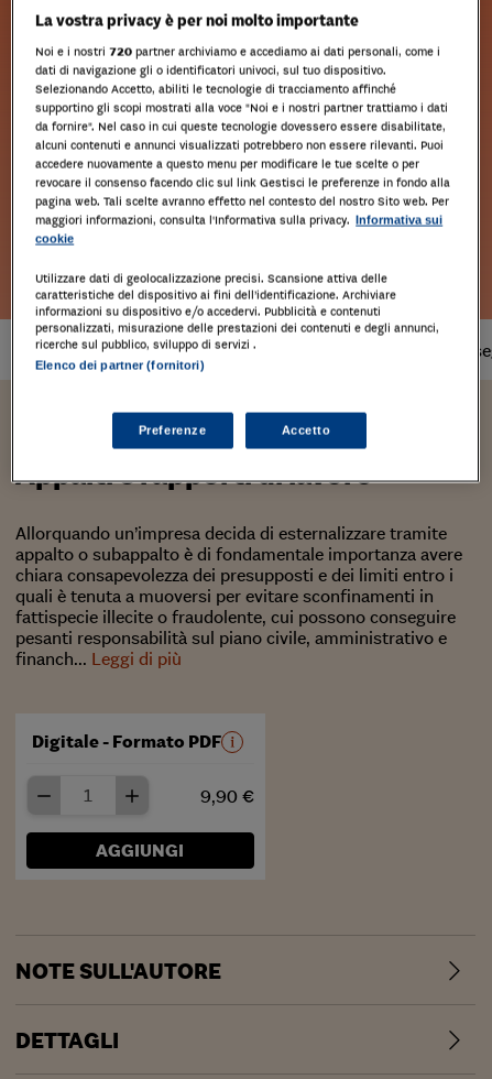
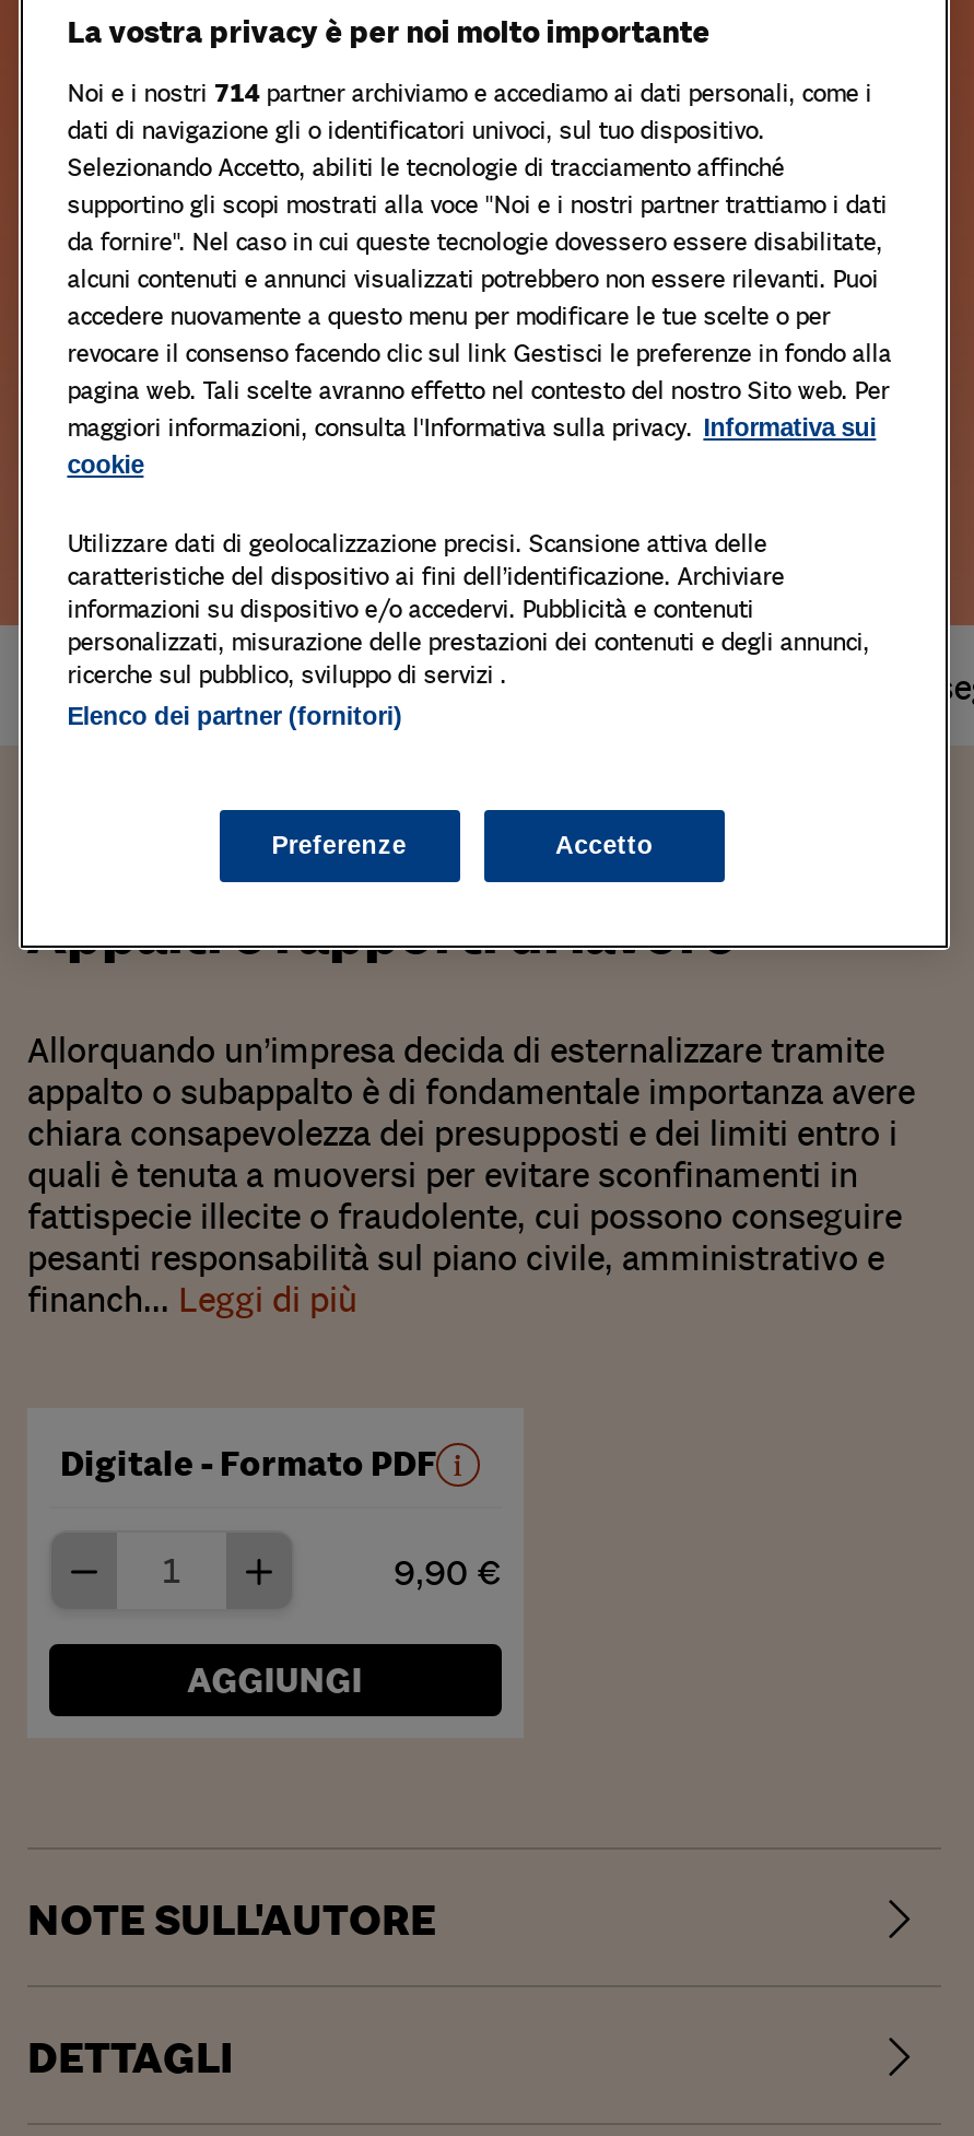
- Noi e i nostri 720 partner archiviamo e accediamo ai dati personali, come i
+ Noi e i nostri 714 partner archiviamo e accediamo ai dati personali, come i
